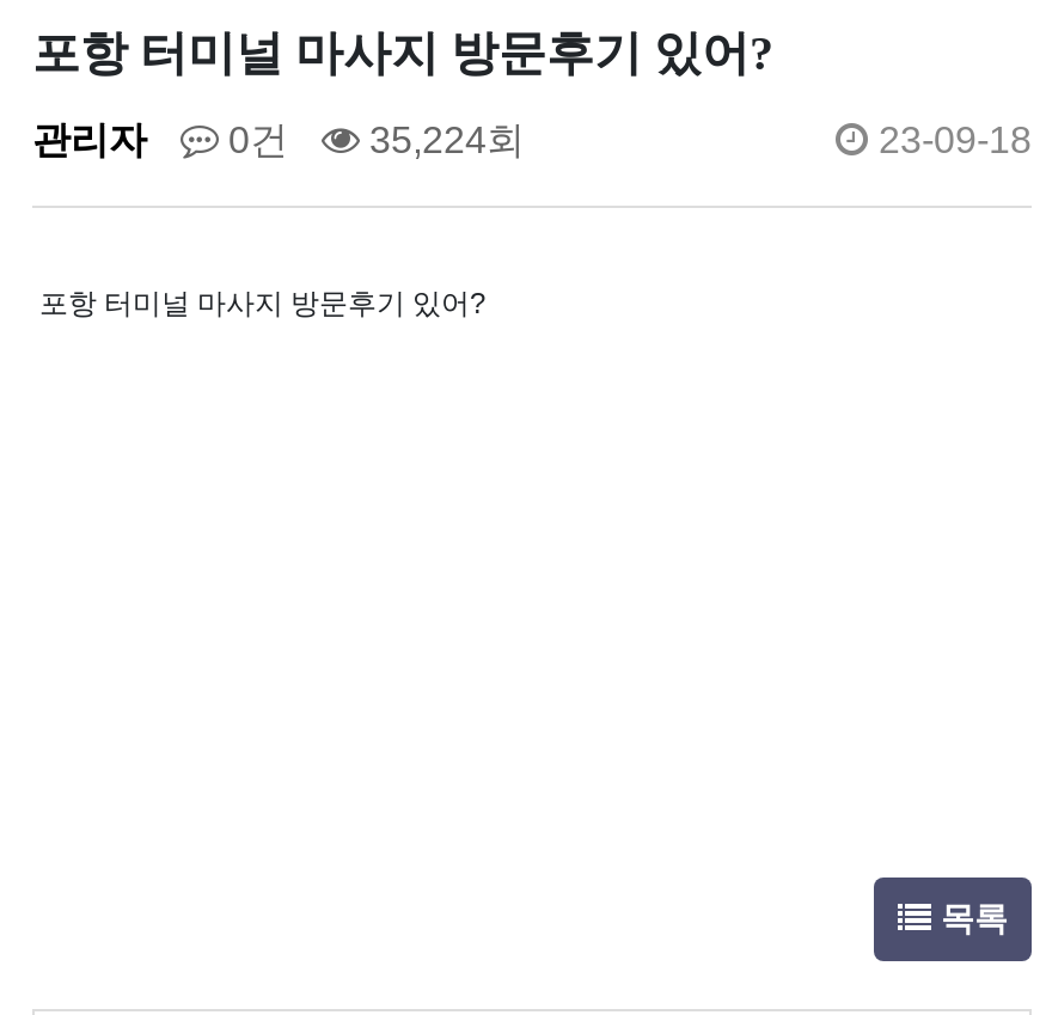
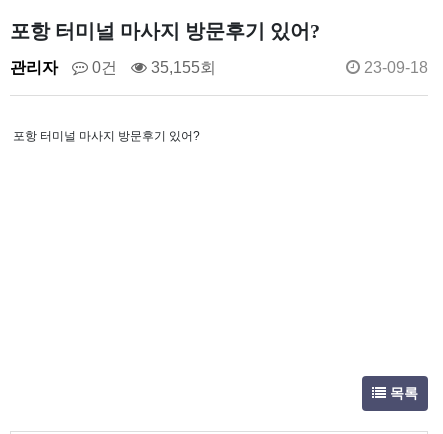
- 관리자 0건 35,224회
+ 관리자 0건 35,155회
